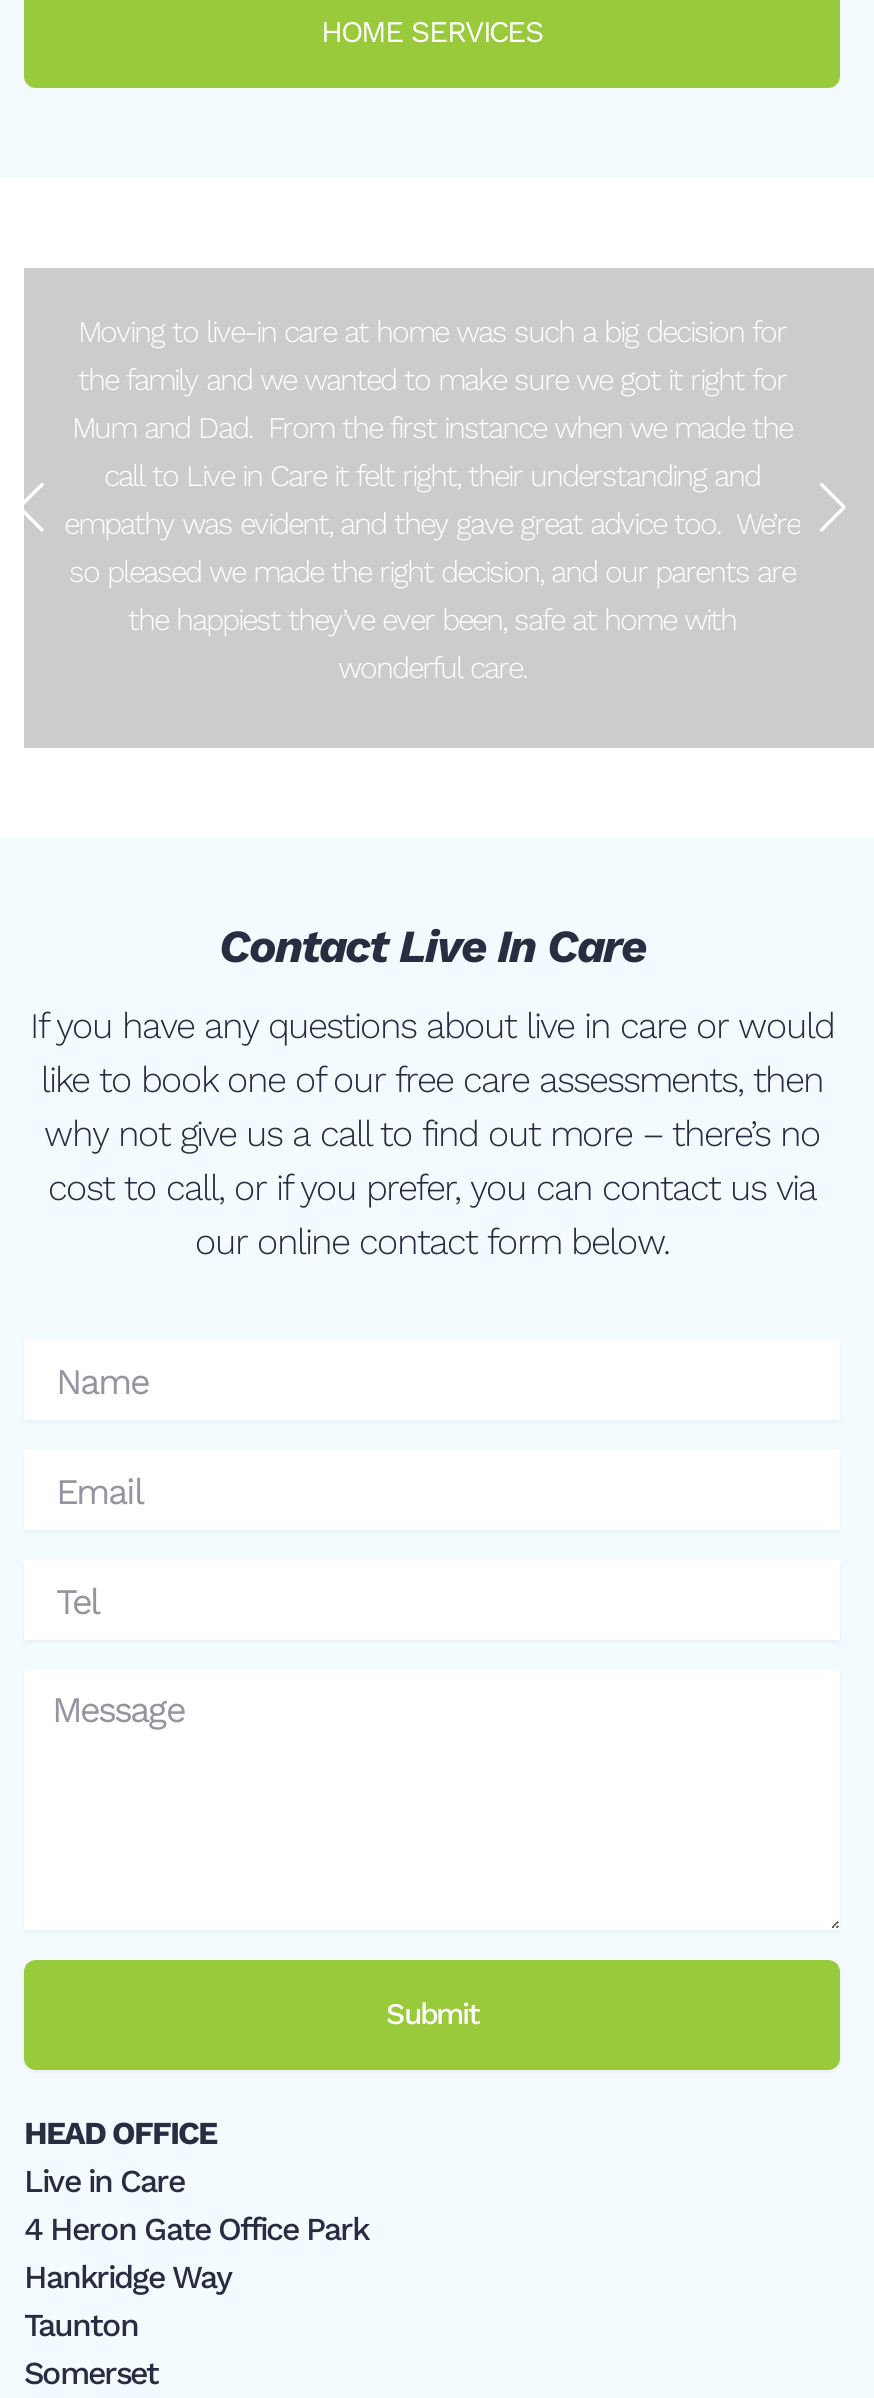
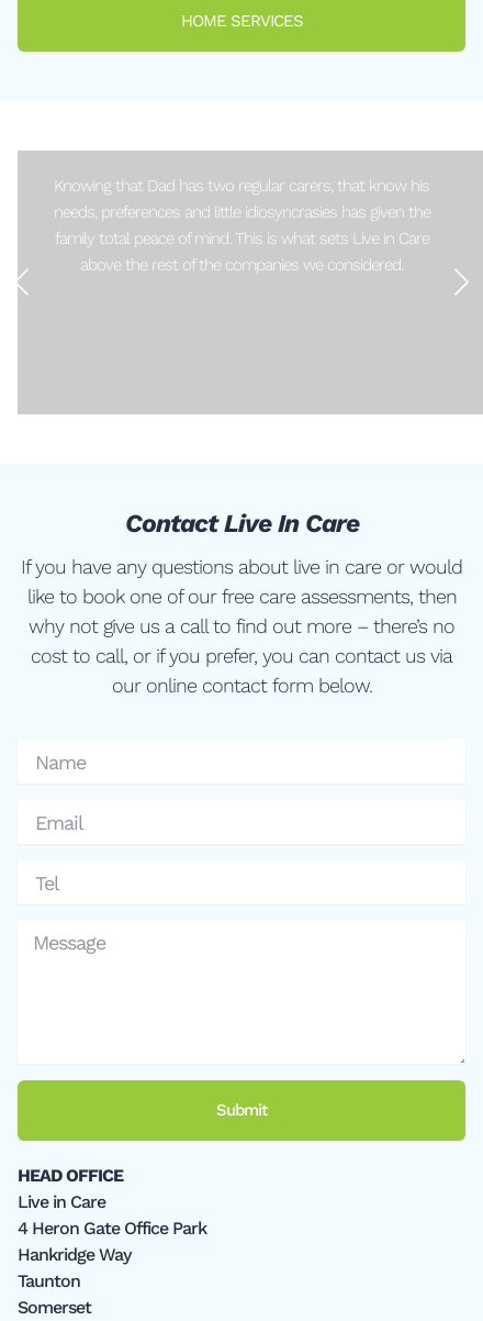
- Moving to live-in care at home was such a big decision for
- the family and we wanted to make sure we got it right for
- Mum and Dad. From the first instance when we made the
- call to Live in Care it felt right, their understanding and
- empathy was evident, and they gave great advice too. We’re
- so pleased we made the right decision, and our parents are
- the happiest they’ve ever been, safe at home with
- wonderful care.
+ Knowing that Dad has two regular carers, that know his
+ needs, preferences and little idiosyncrasies has given the
+ family total peace of mind. This is what sets Live in Care
+ above the rest of the companies we considered.
